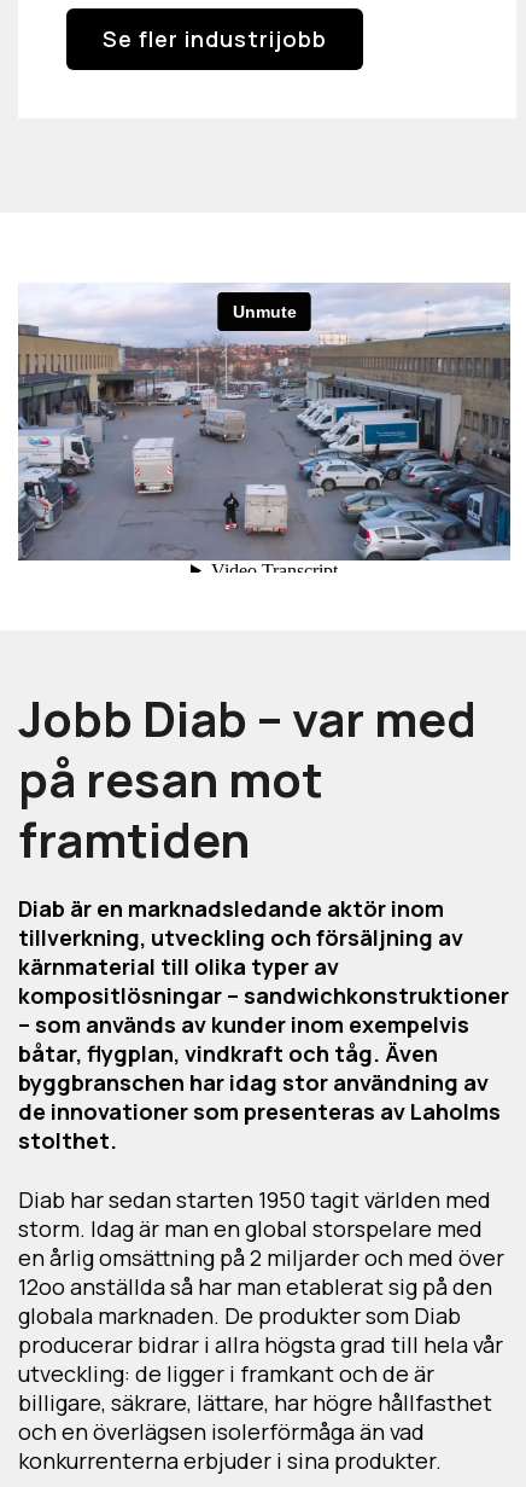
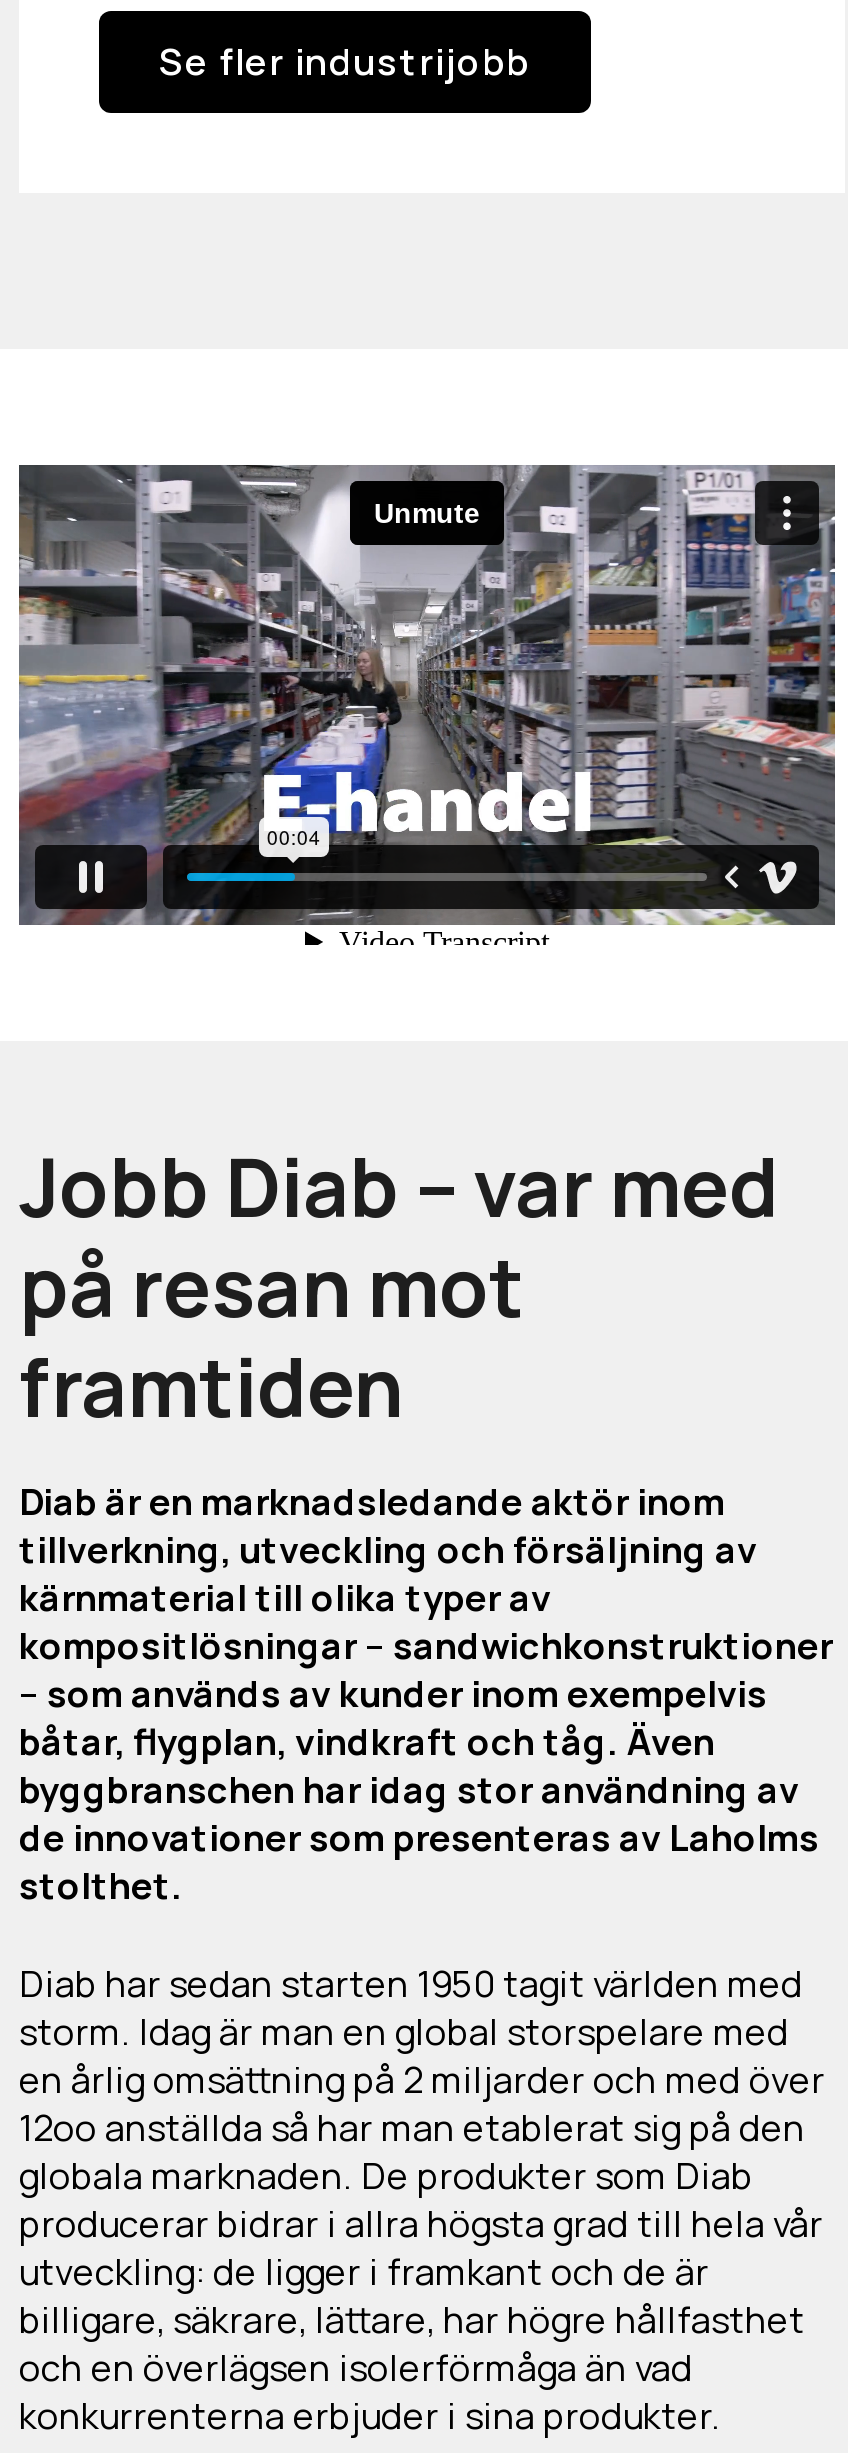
- [image]
+ [image]
